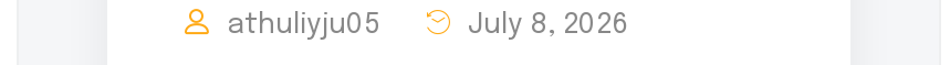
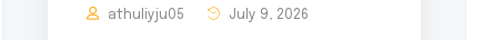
- July 8, 2026
+ July 9, 2026
